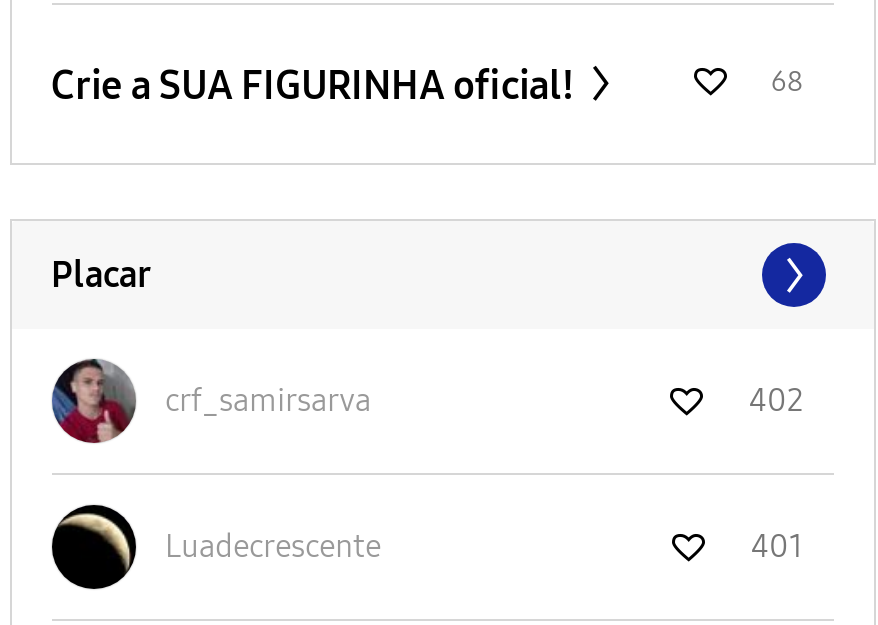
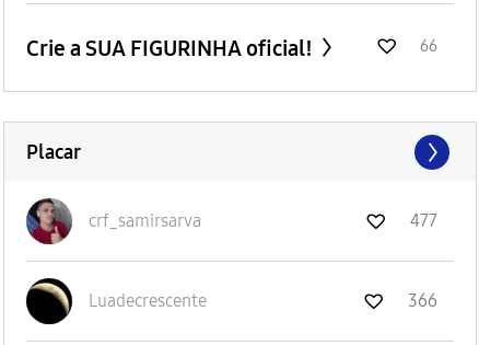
- 68
+ 66

- 402
+ 477

- 401
+ 366
